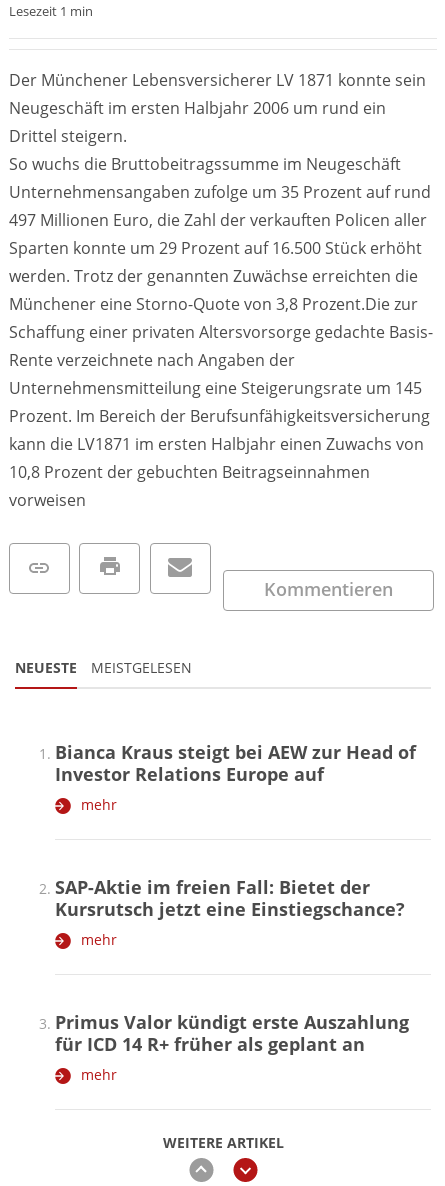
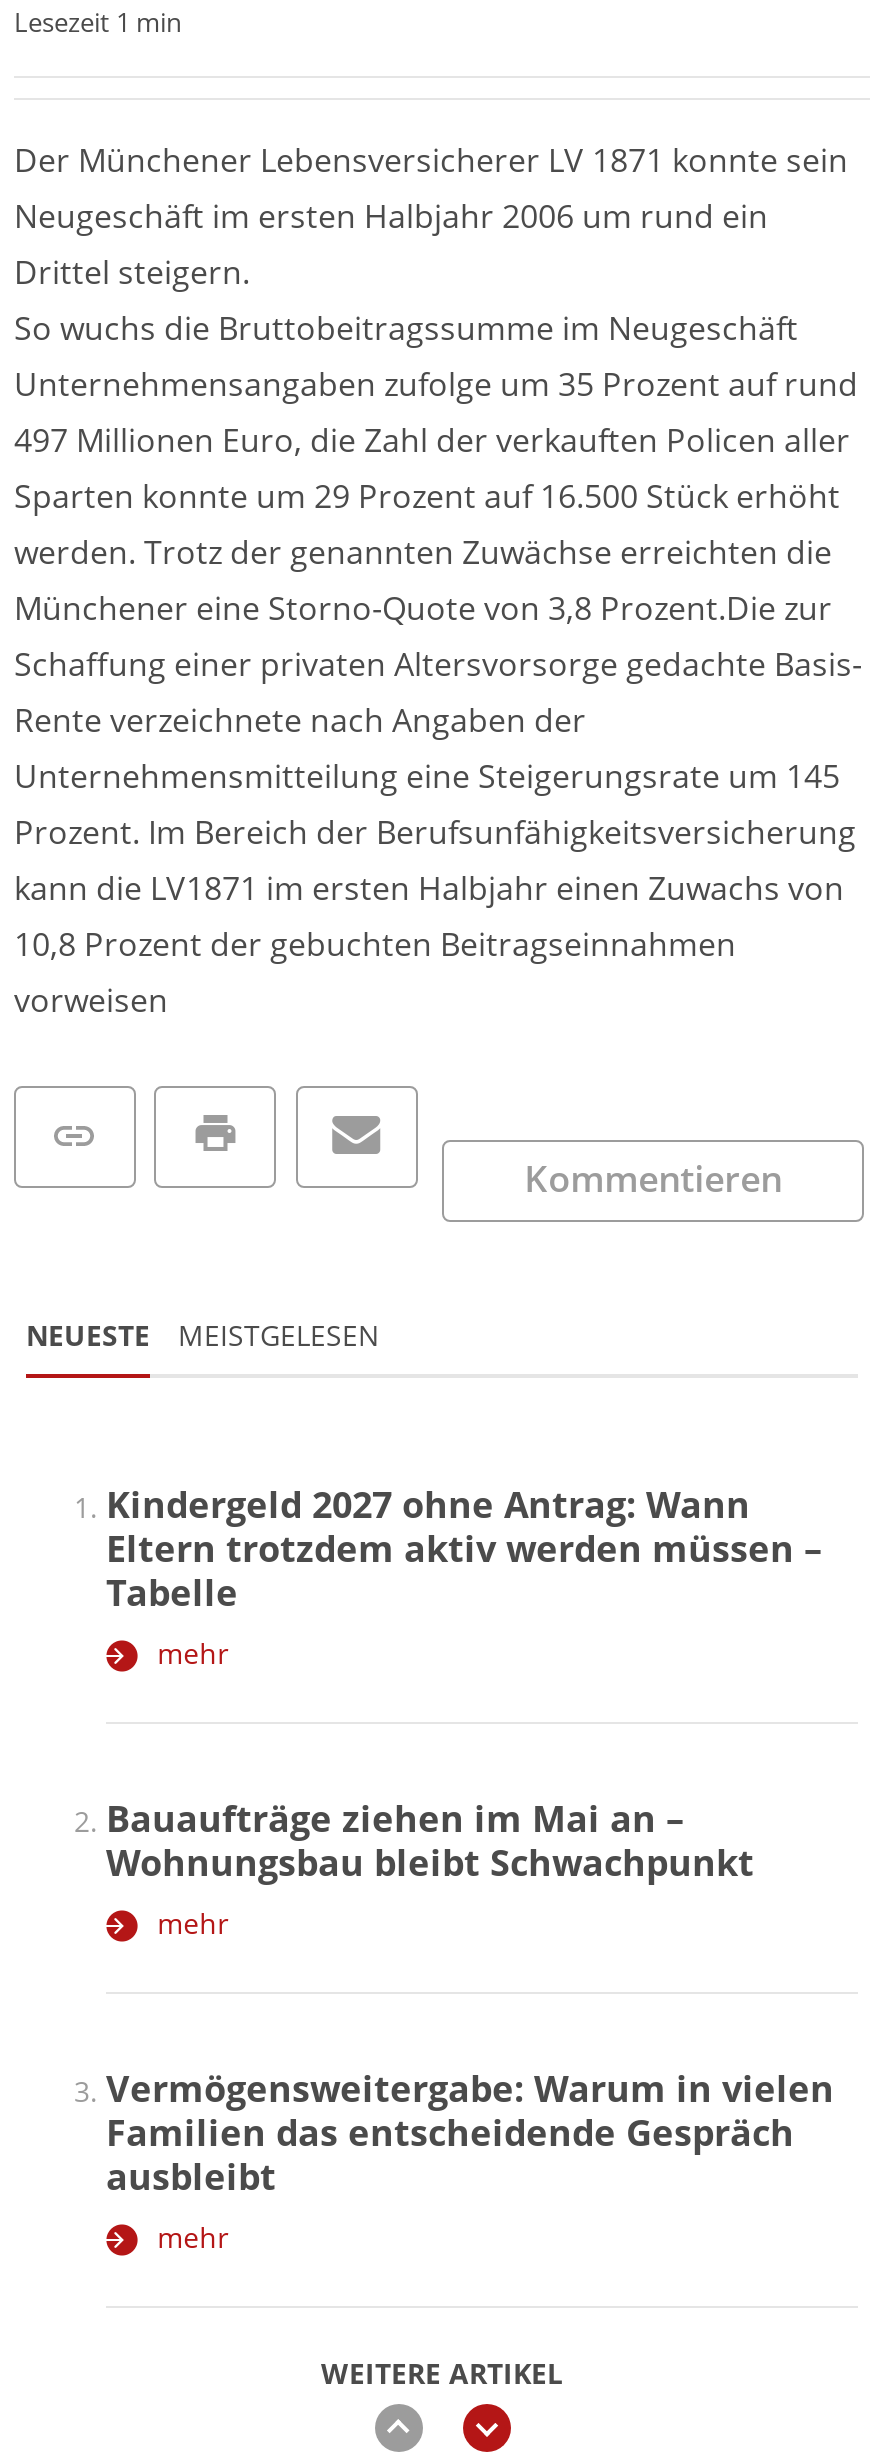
- Bianca Kraus steigt bei AEW zur Head of
- Investor Relations Europe auf
+ Kindergeld 2027 ohne Antrag: Wann
+ Eltern trotzdem aktiv werden müssen –
+ Tabelle

- SAP-Aktie im freien Fall: Bietet der
- Kursrutsch jetzt eine Einstiegschance?
+ Bauaufträge ziehen im Mai an –
+ Wohnungsbau bleibt Schwachpunkt

- Primus Valor kündigt erste Auszahlung
- für ICD 14 R+ früher als geplant an
+ Vermögensweitergabe: Warum in vielen
+ Familien das entscheidende Gespräch
+ ausbleibt
